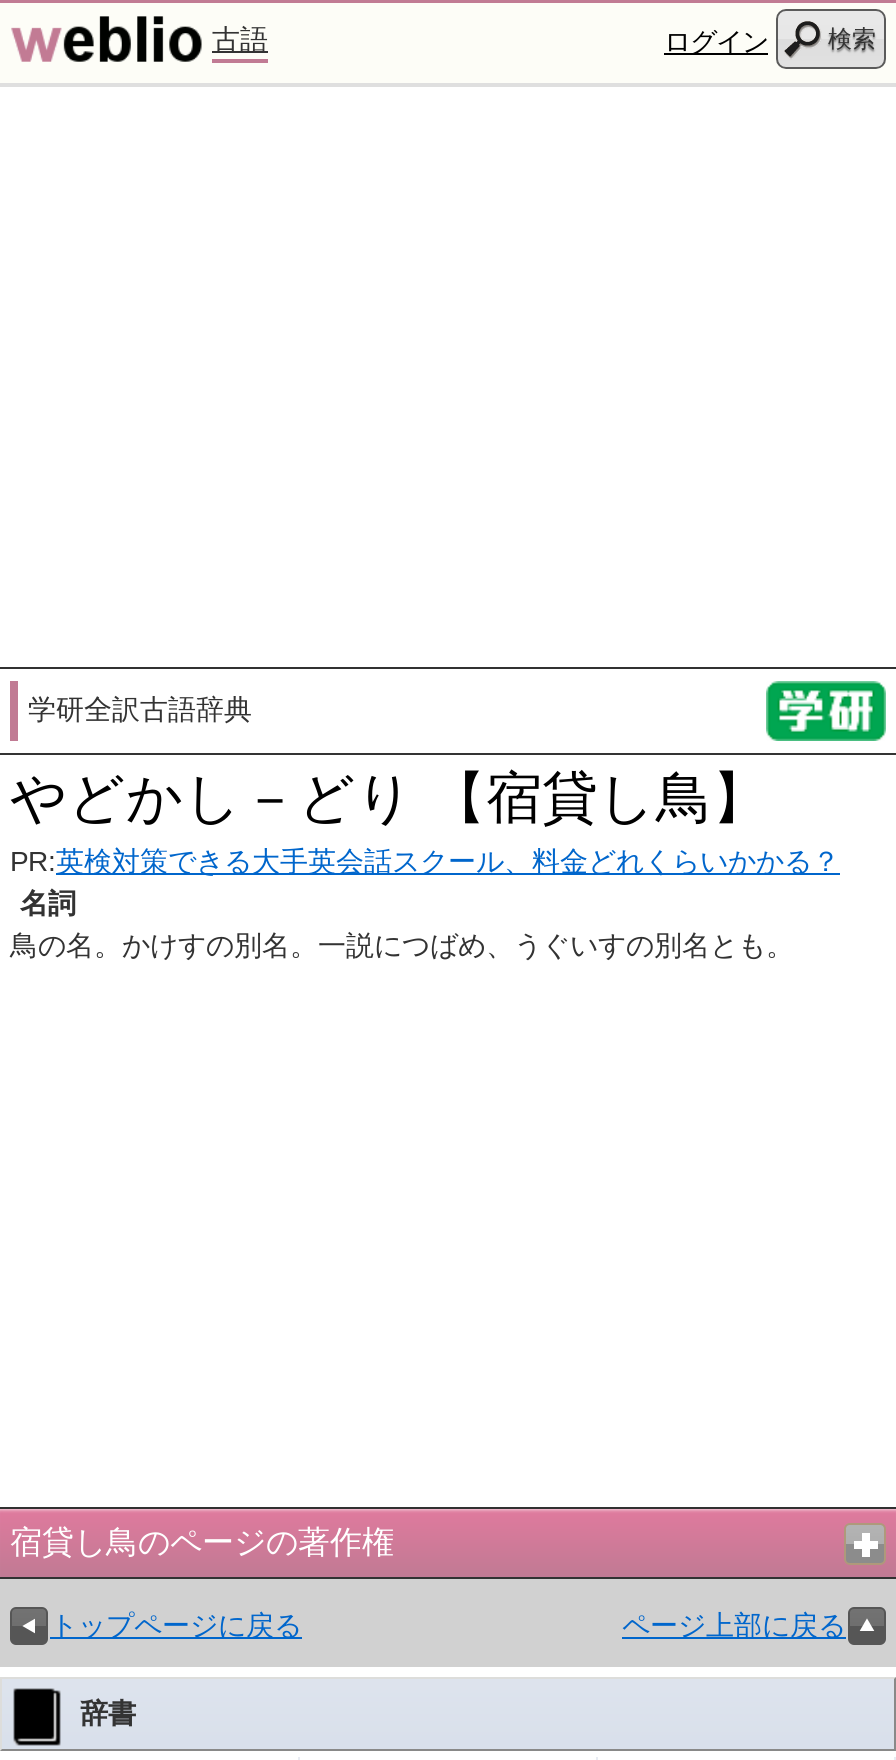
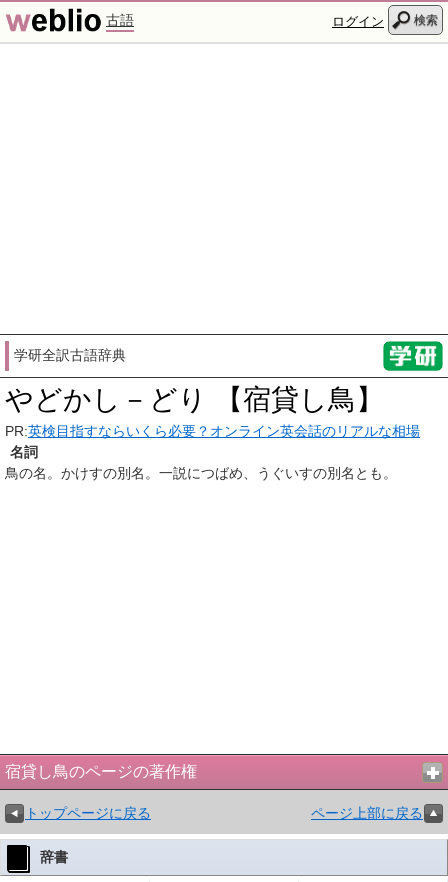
- PR:英検対策できる大手英会話スクール、料金どれくらいかかる？
+ PR:英検目指すならいくら必要？オンライン英会話のリアルな相場
